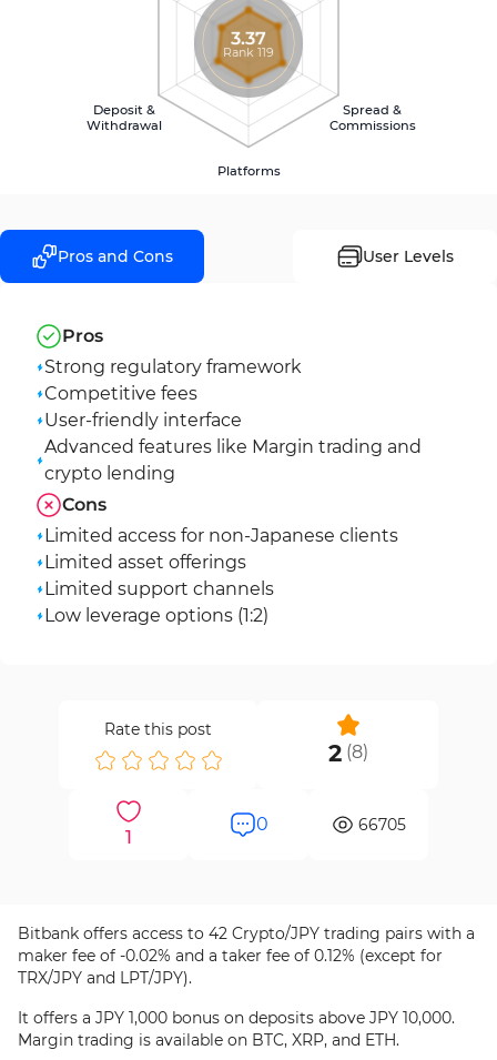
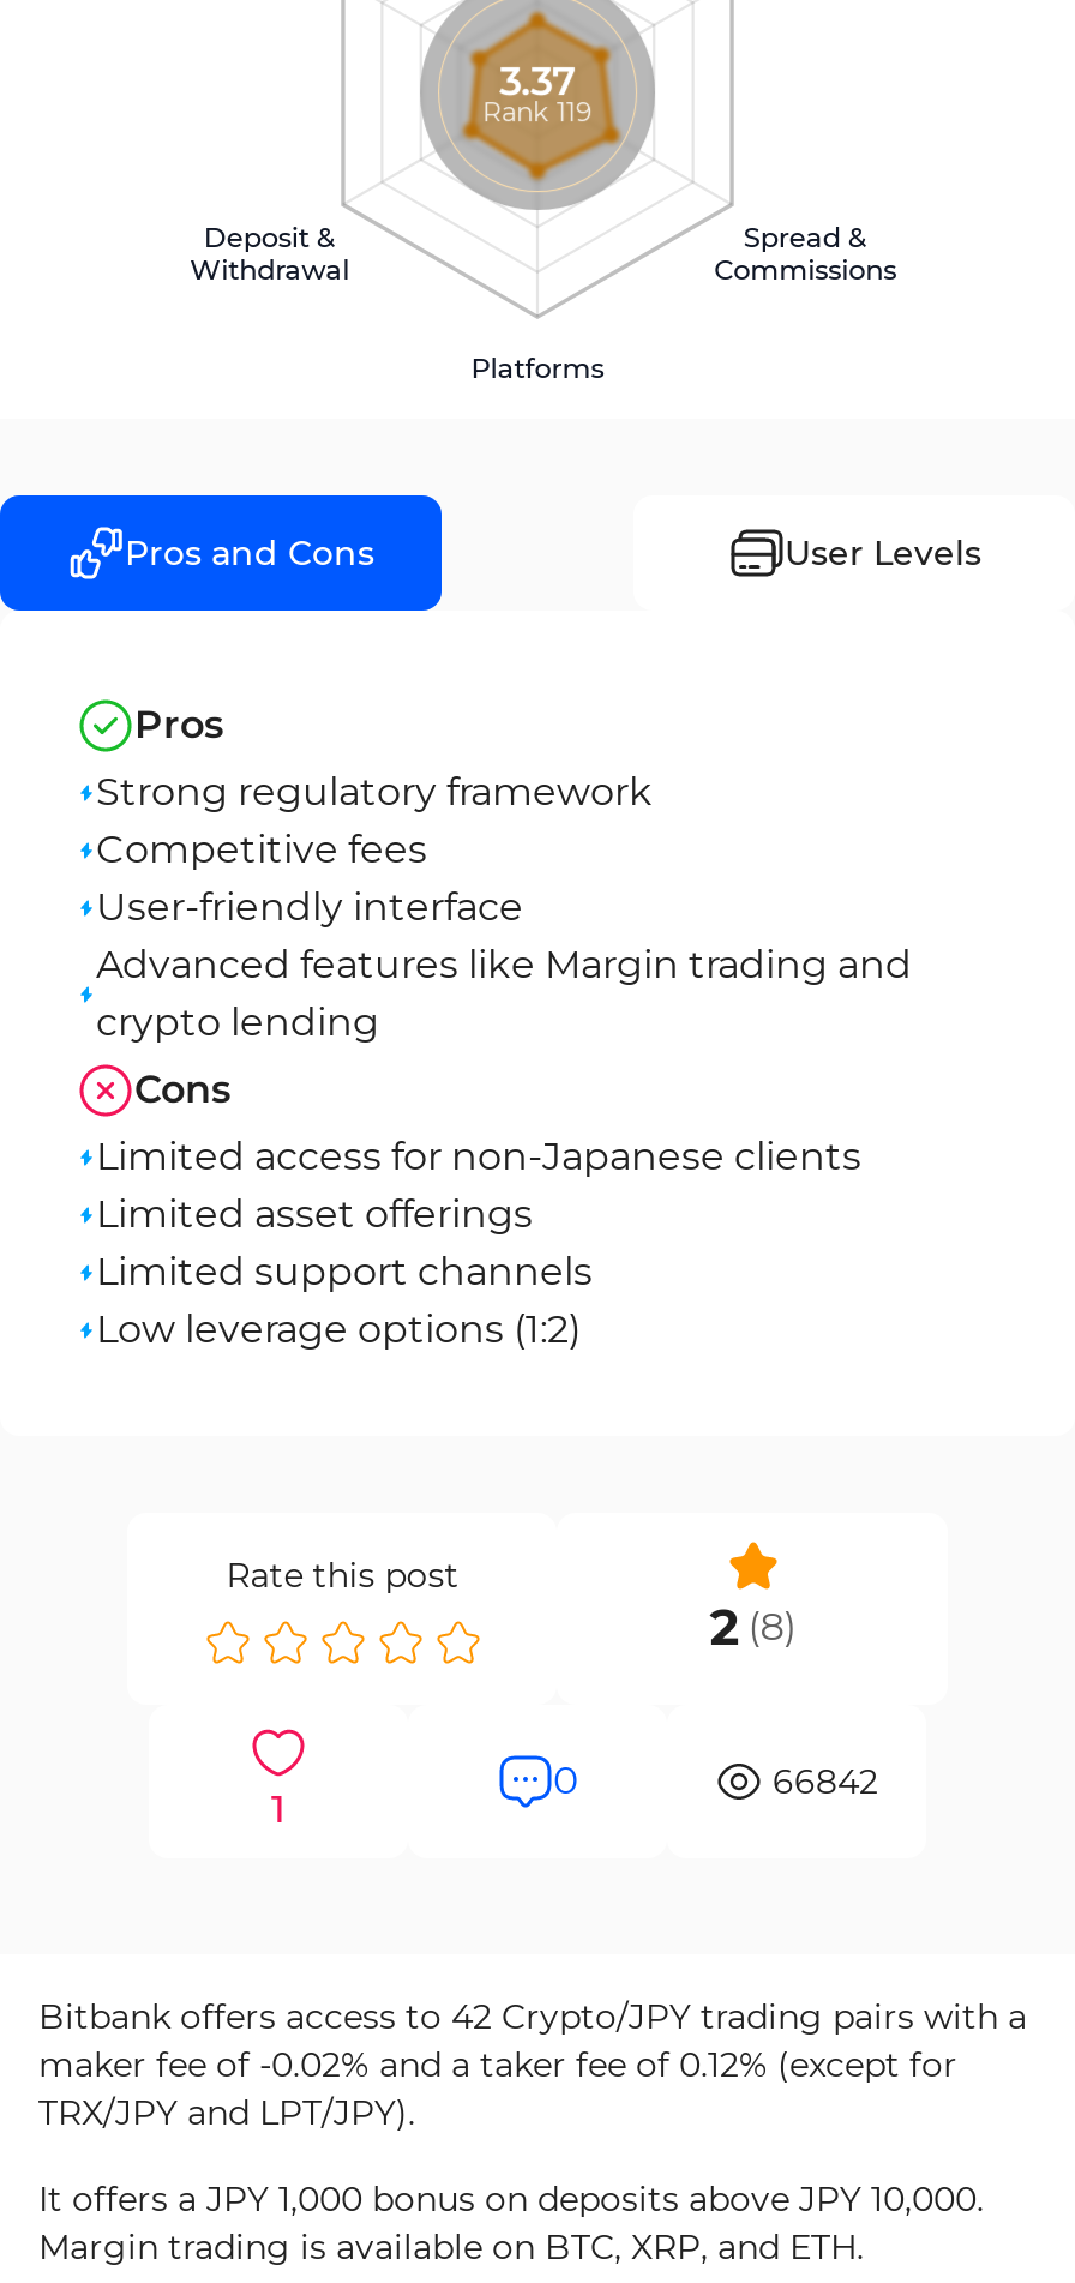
- 66705
+ 66842
